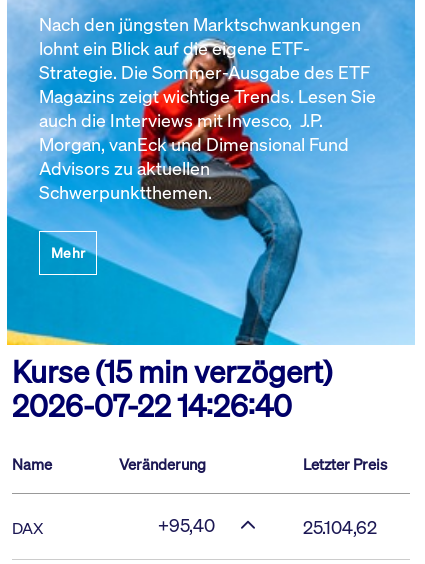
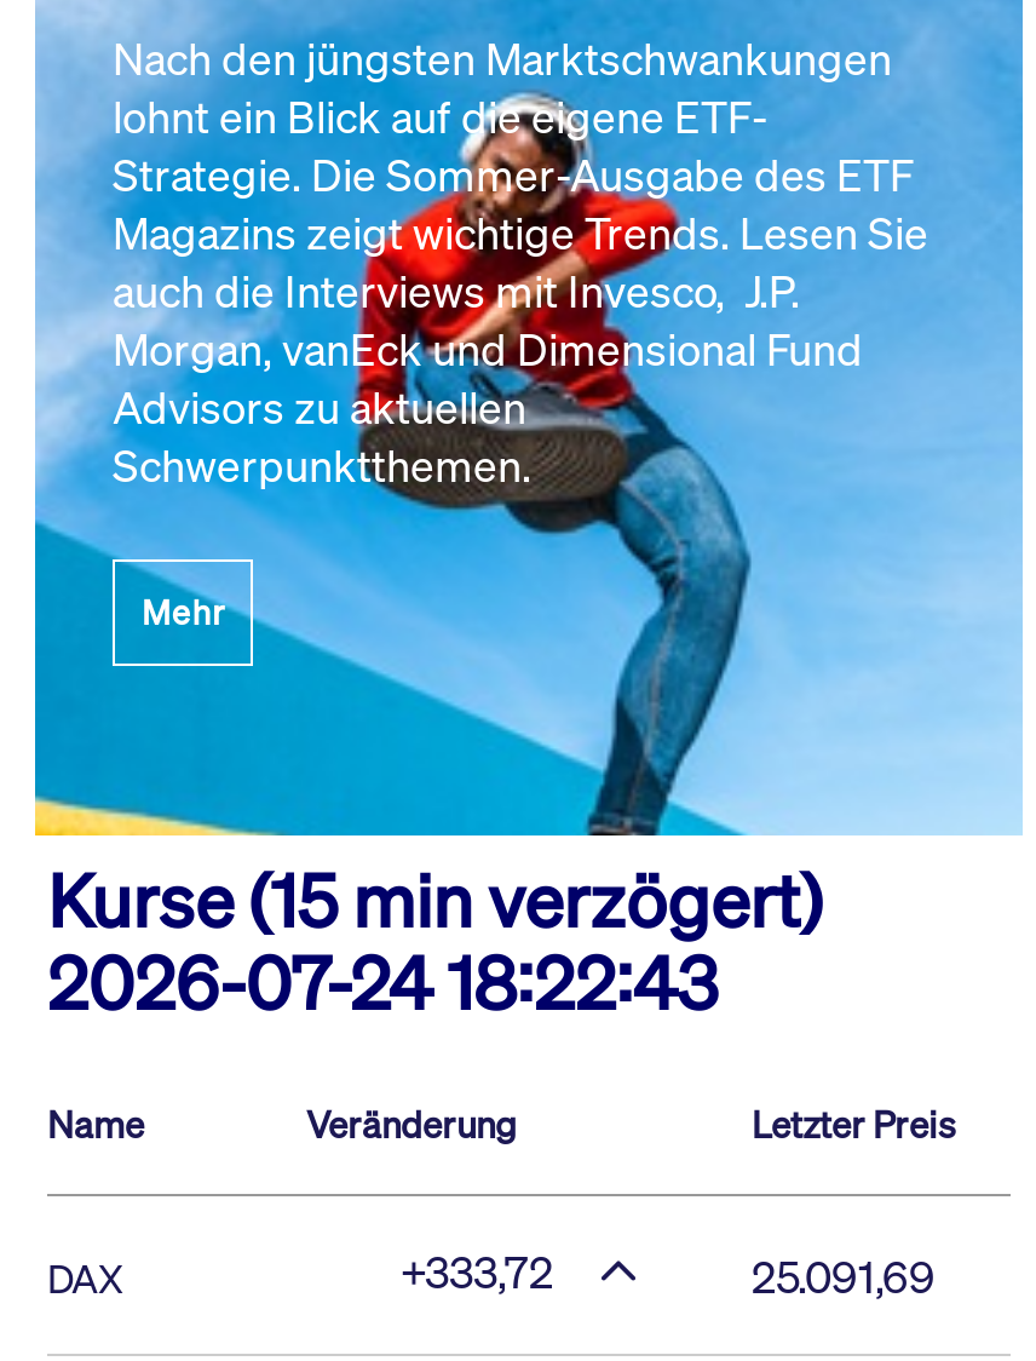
- 2026-07-22 14:26:40
+ 2026-07-24 18:22:43

- +95,40
+ +333,72

- 25.104,62
+ 25.091,69
